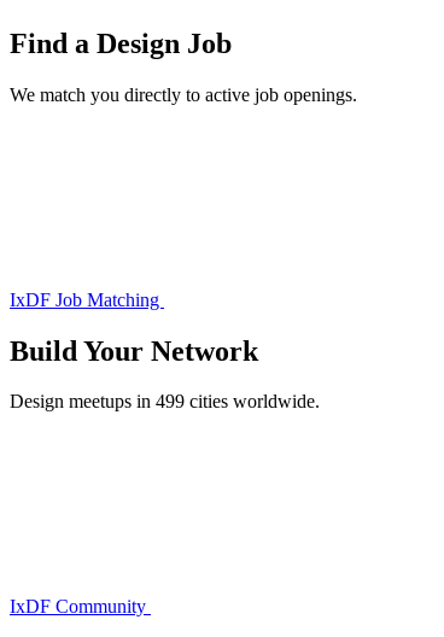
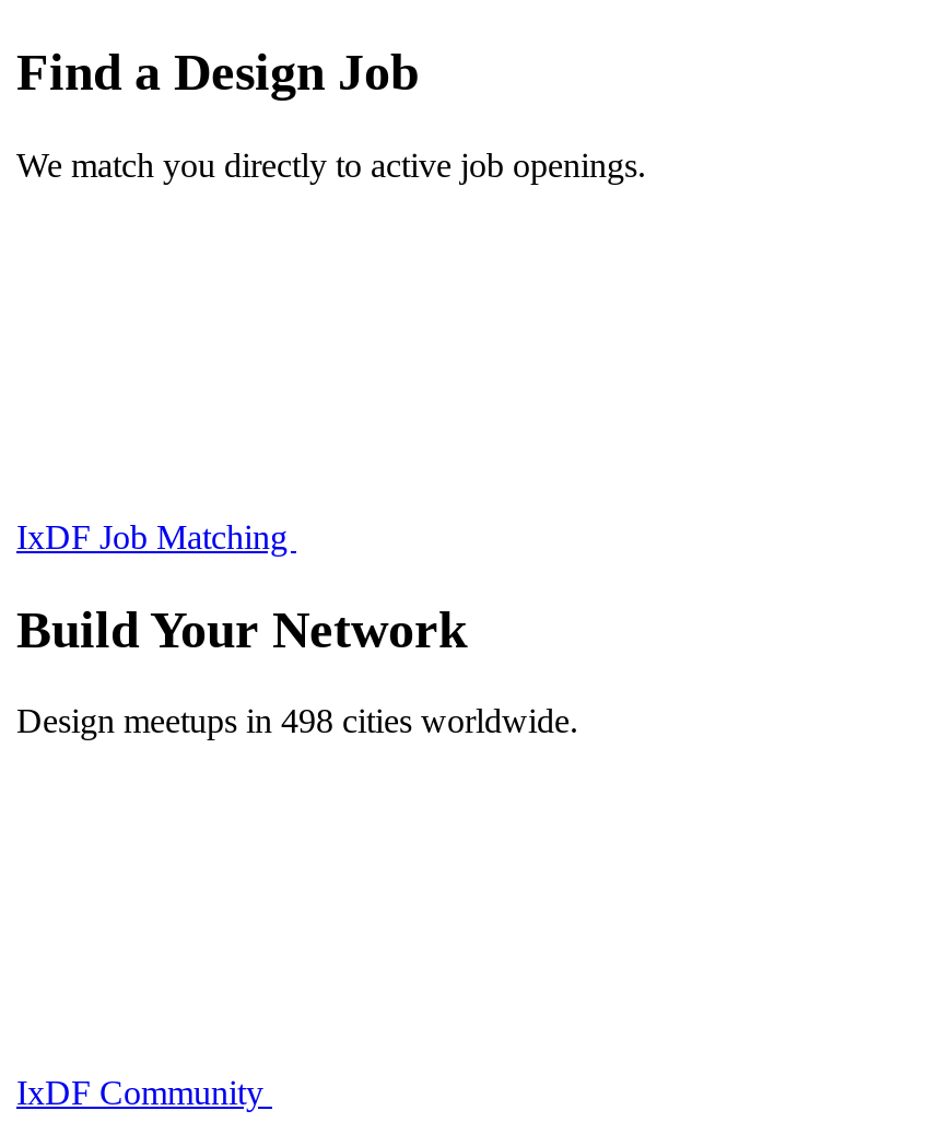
- Design meetups in 499 cities worldwide.
+ Design meetups in 498 cities worldwide.
